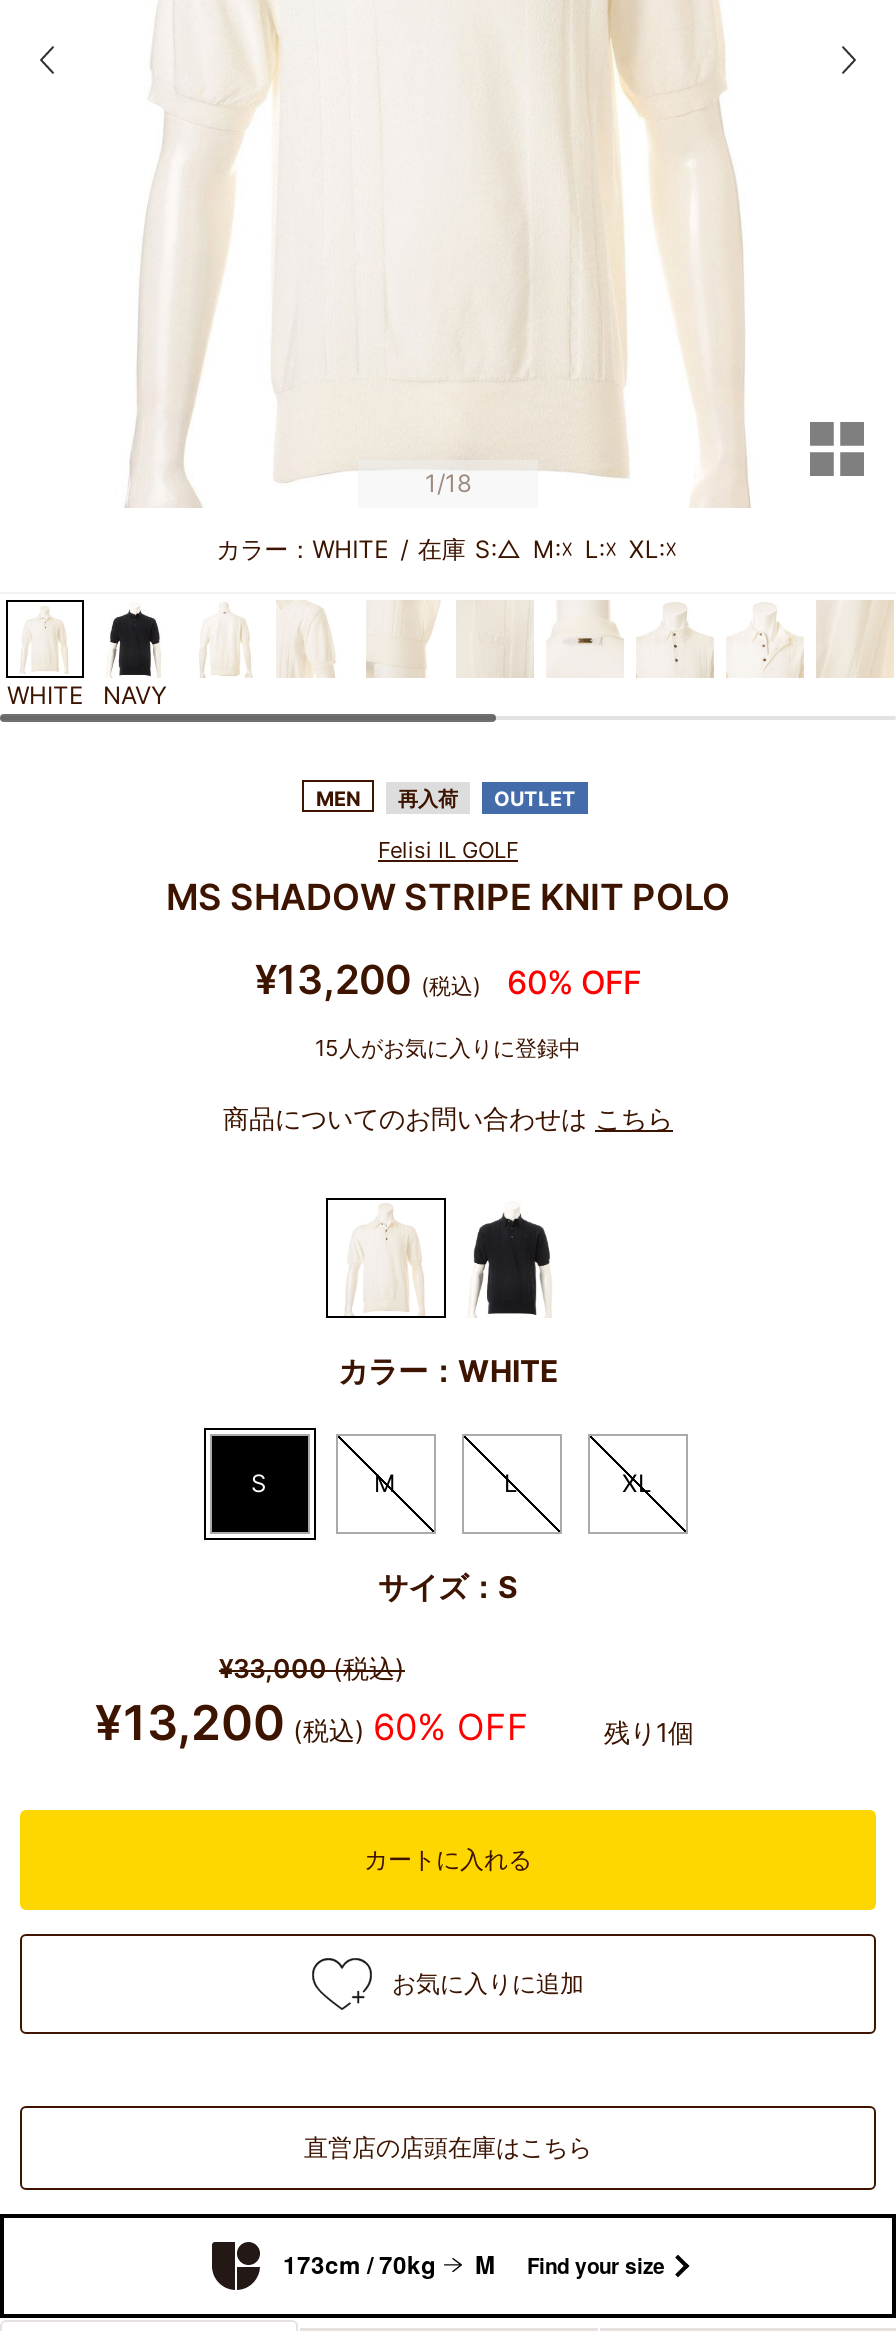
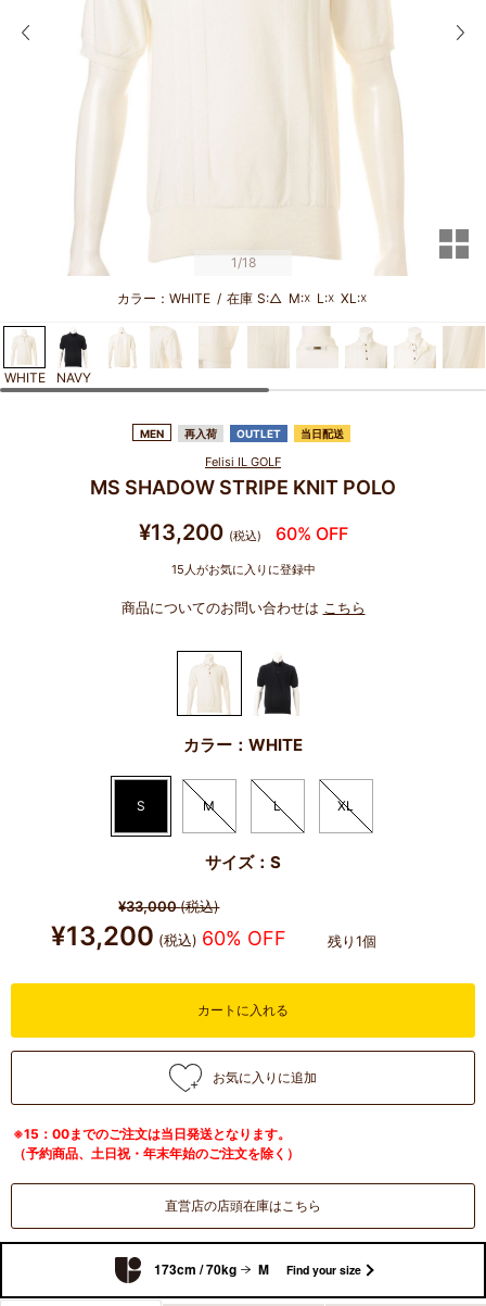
+ 当日配送

+ ※15：00までのご注文は当日発送となります。
+ （予約商品、土日祝・年末年始のご注文を除く）
